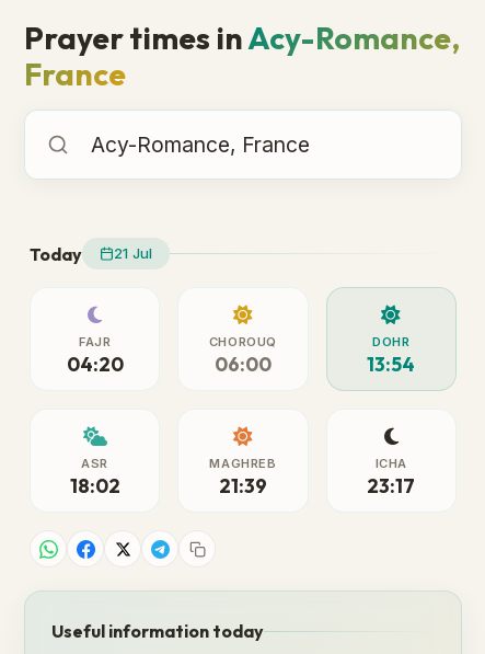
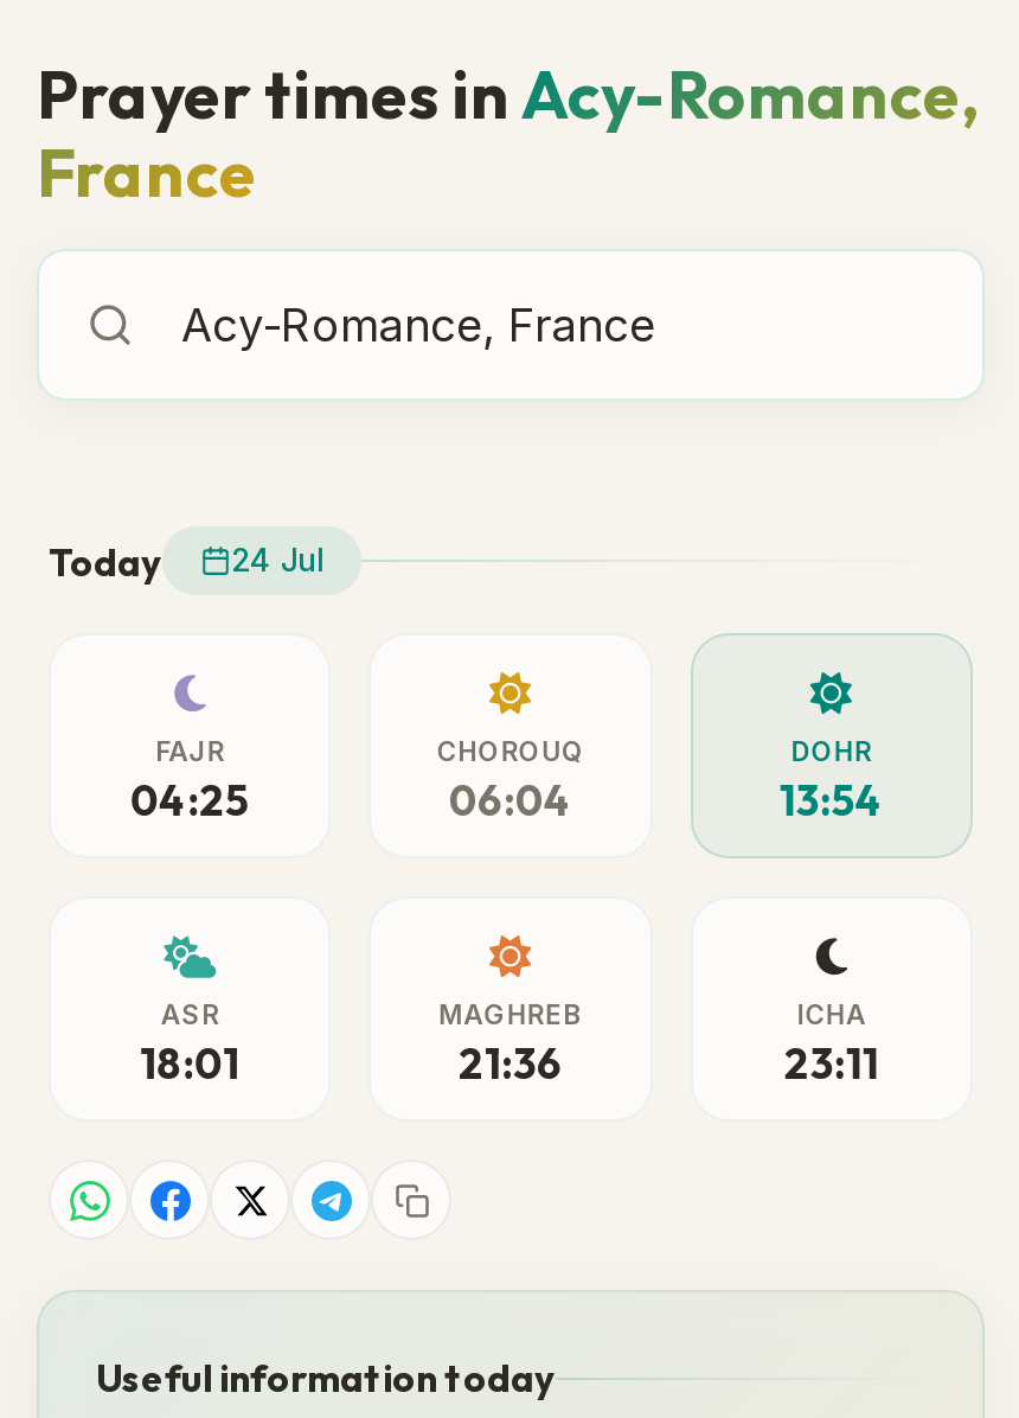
- Today 21 Jul
+ Today 24 Jul

- 04:20
+ 04:25

- 06:00
+ 06:04

- 18:02
+ 18:01

- 21:39
+ 21:36

- 23:17
+ 23:11
